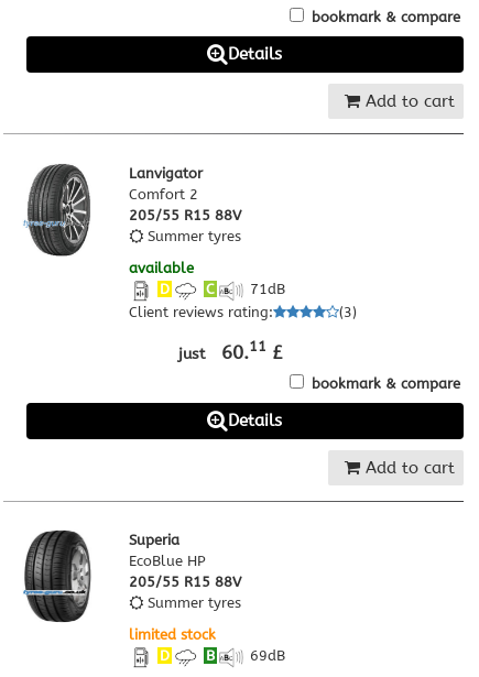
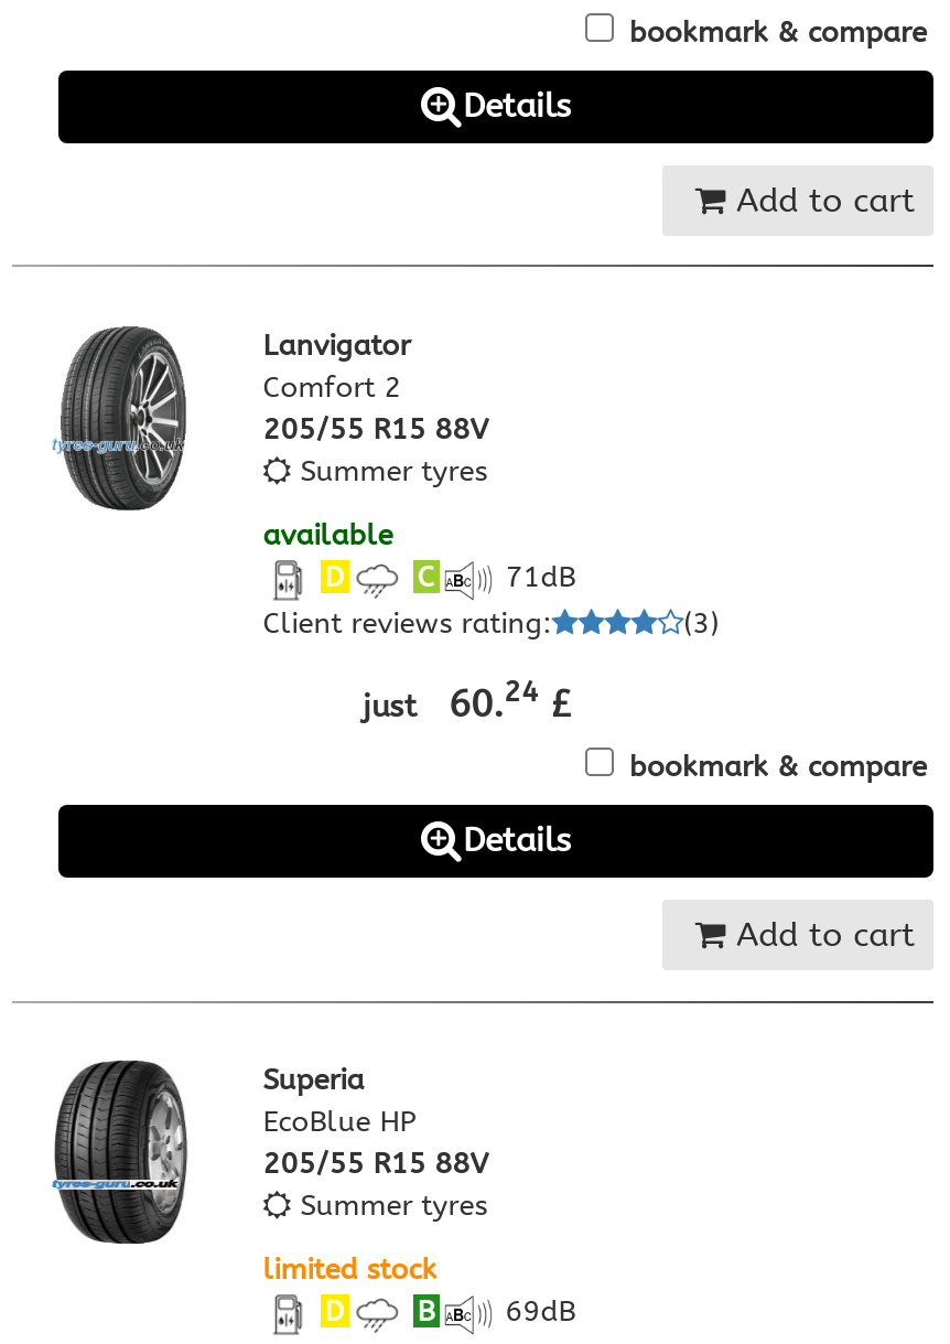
- just 60.11 £
+ just 60.24 £
